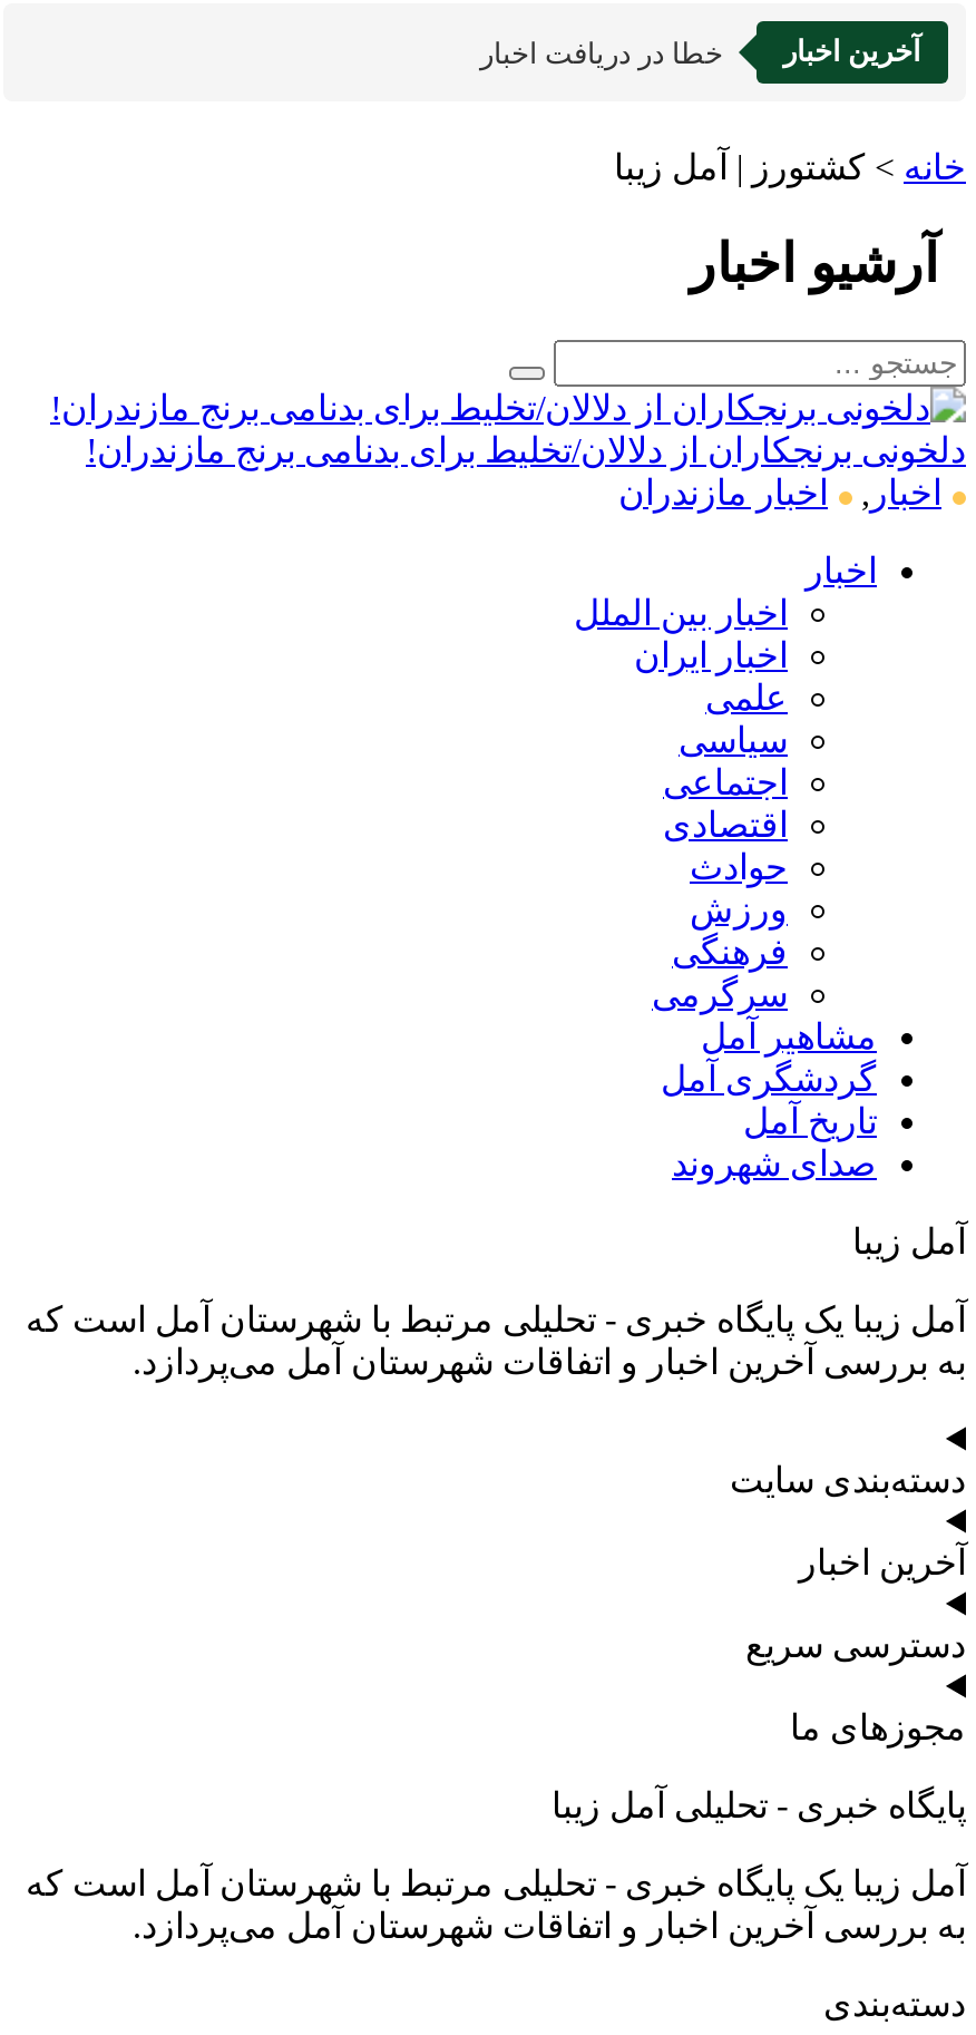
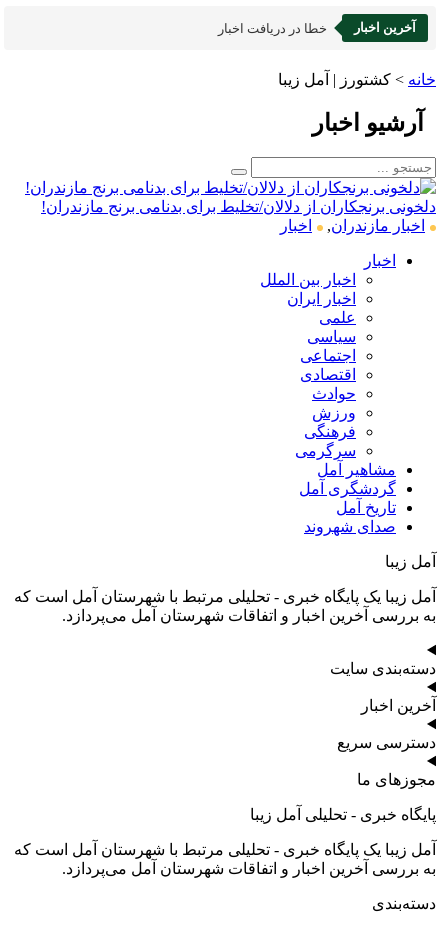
- اخبار,
- اخبار مازندران
+ اخبار مازندران,
+ اخبار
